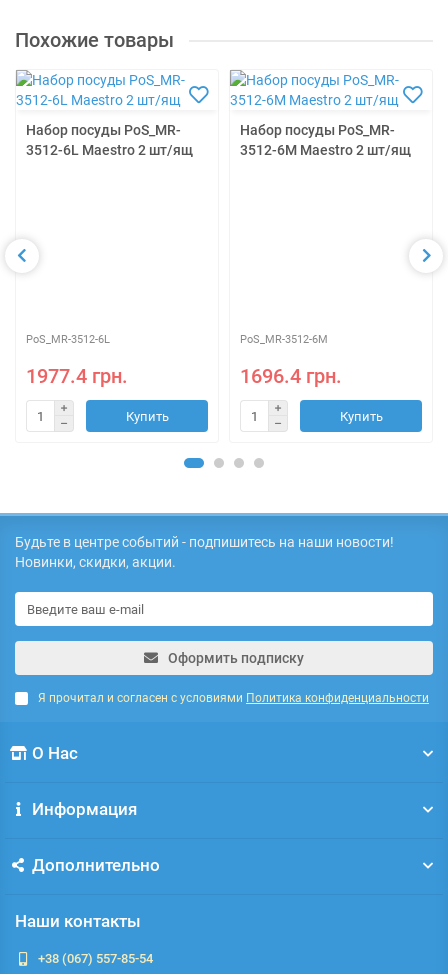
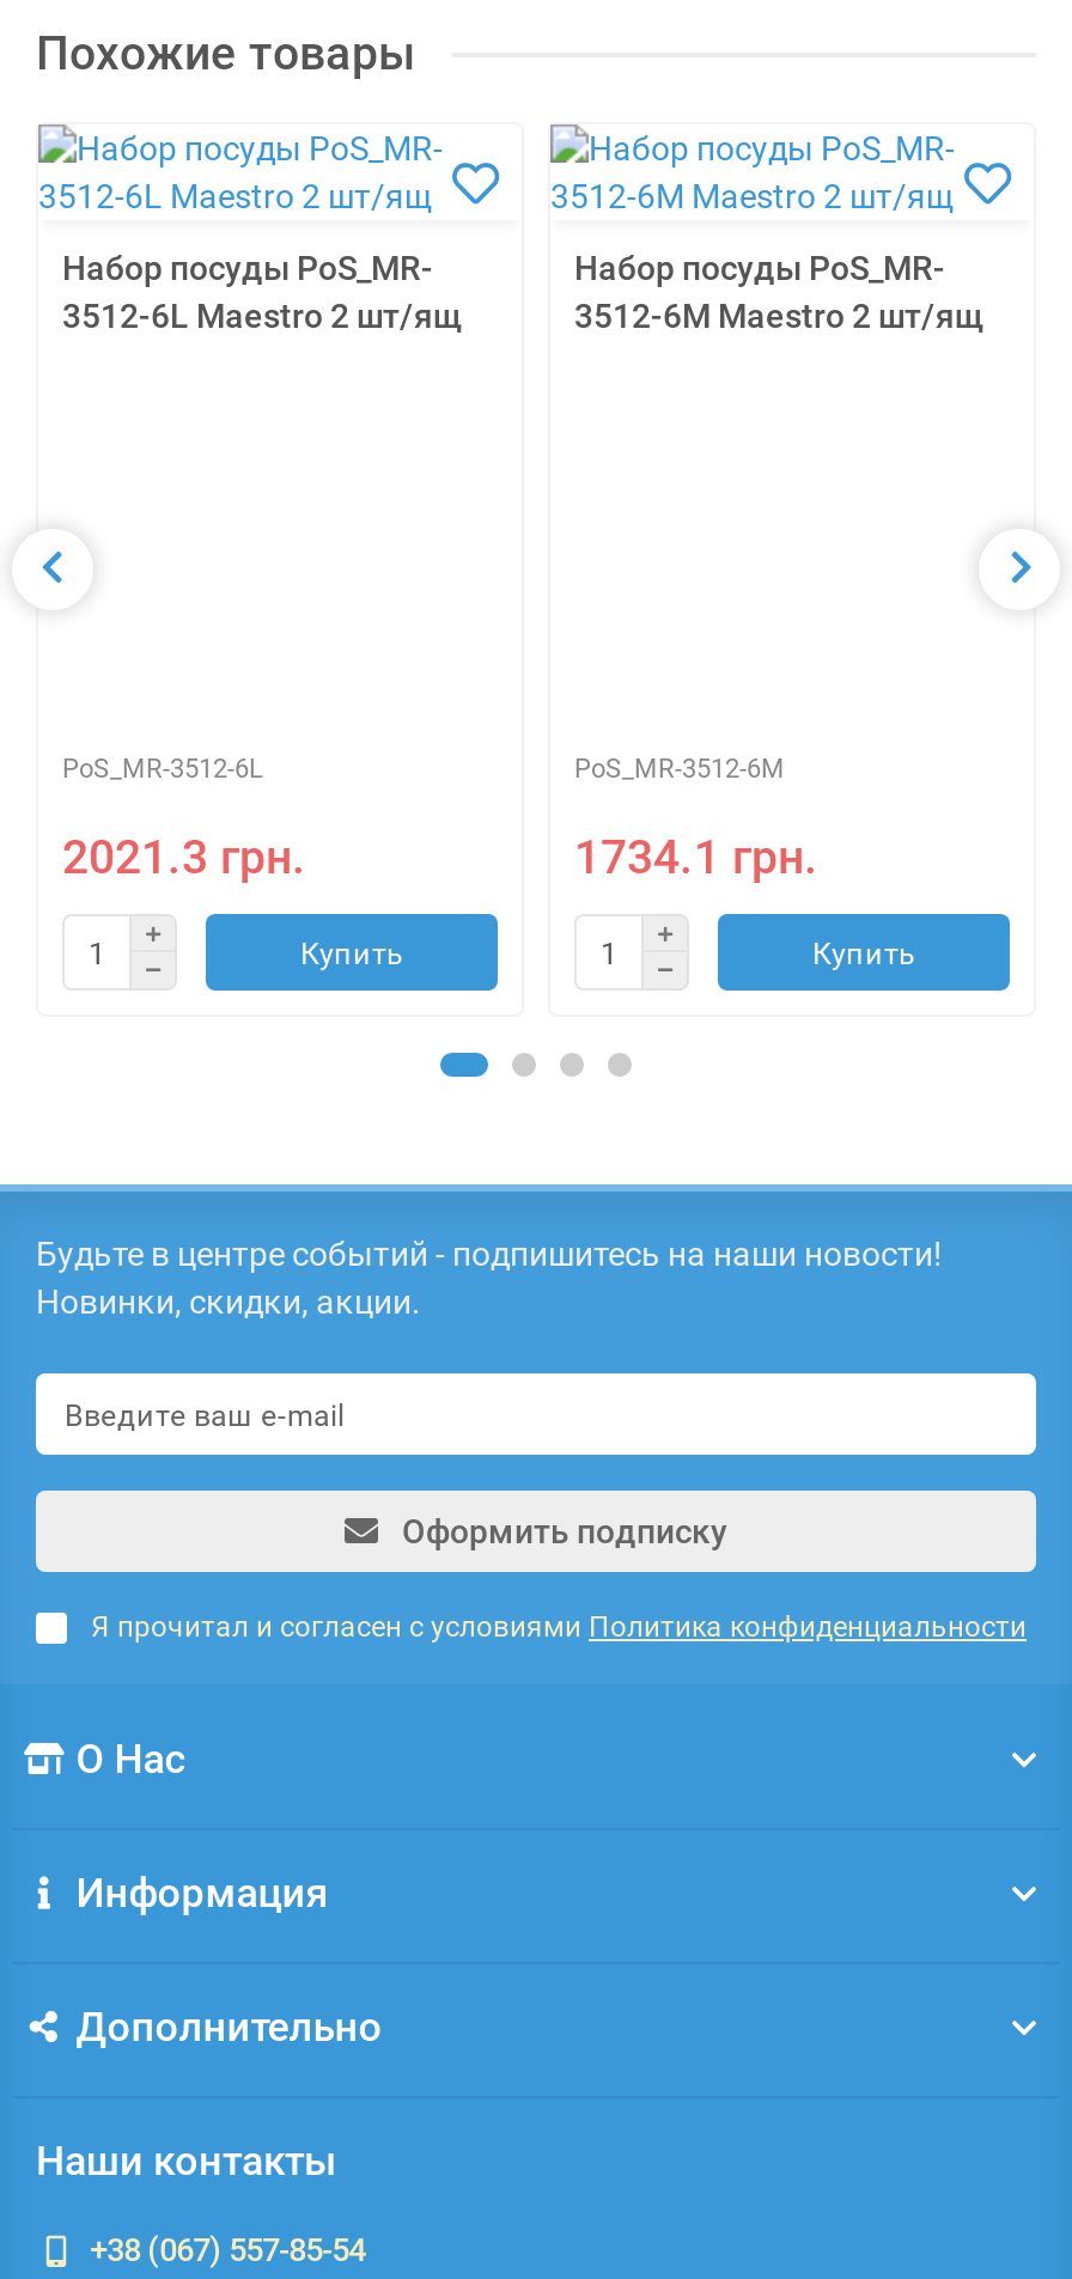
- 1977.4 грн.
+ 2021.3 грн.

- 1696.4 грн.
+ 1734.1 грн.
